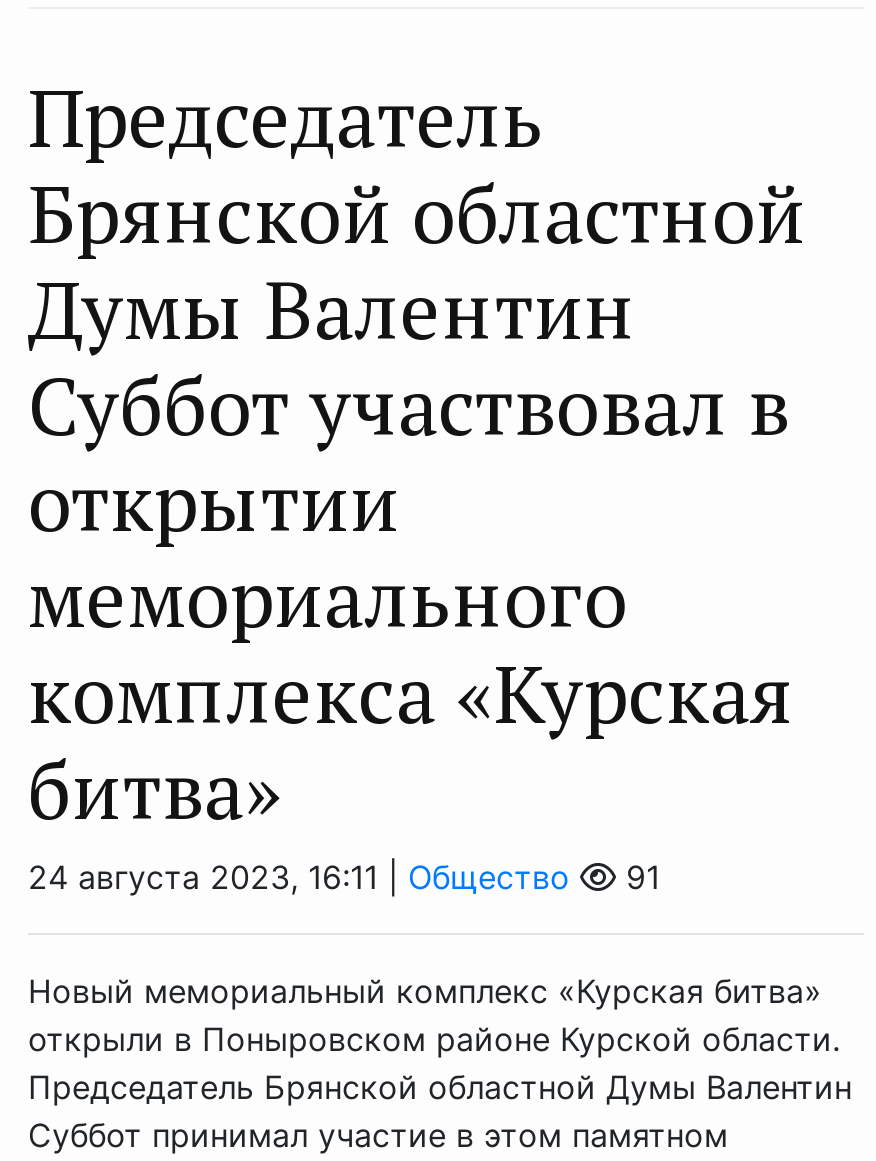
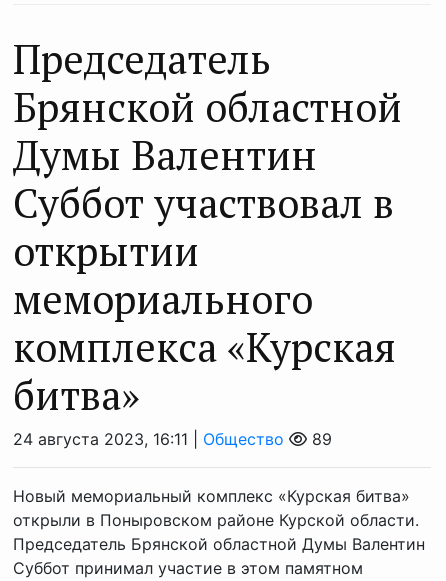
- 91
+ 89
